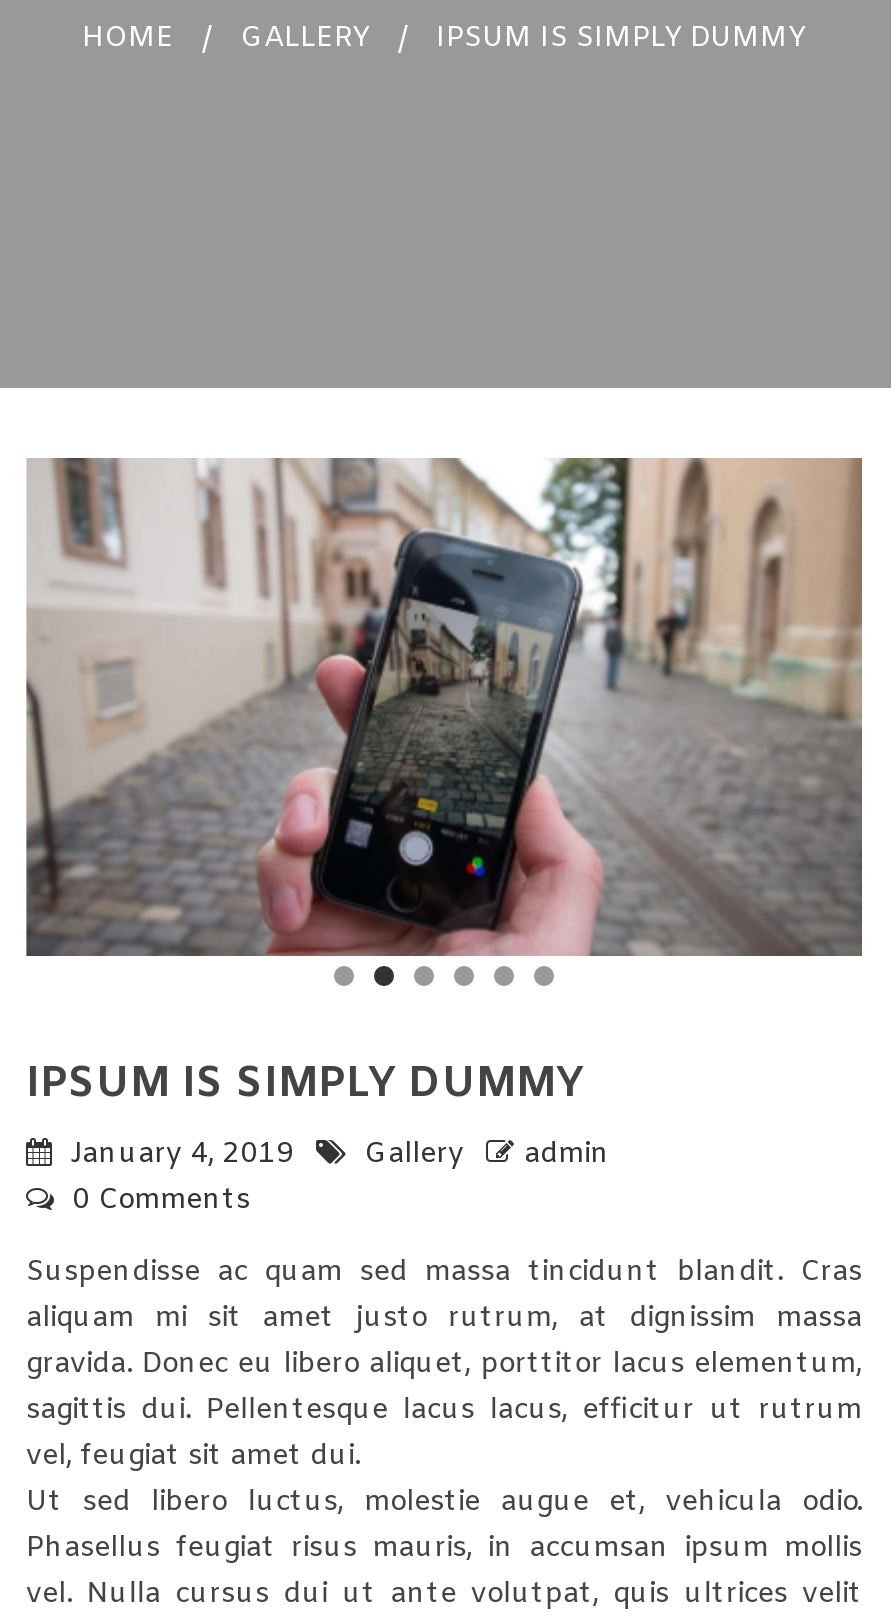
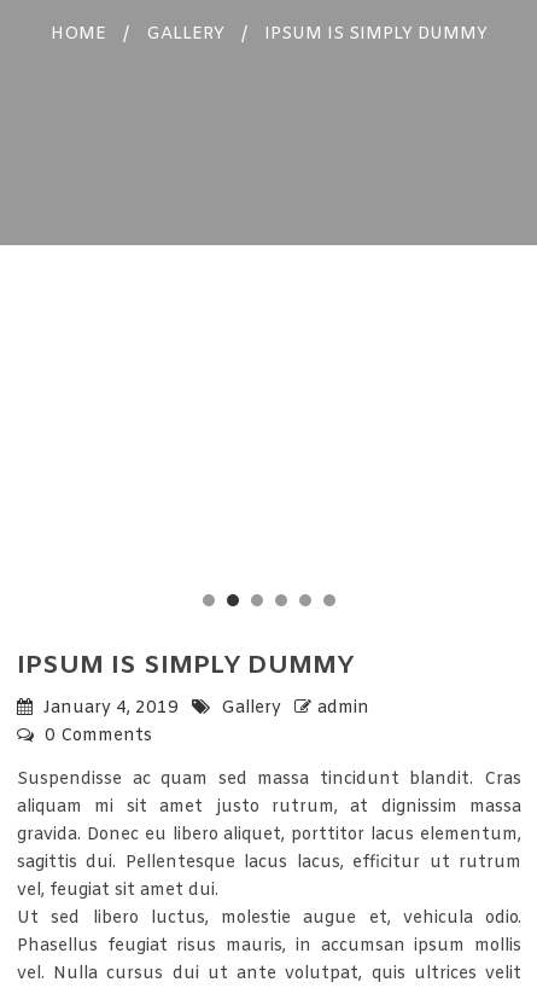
- [image]
